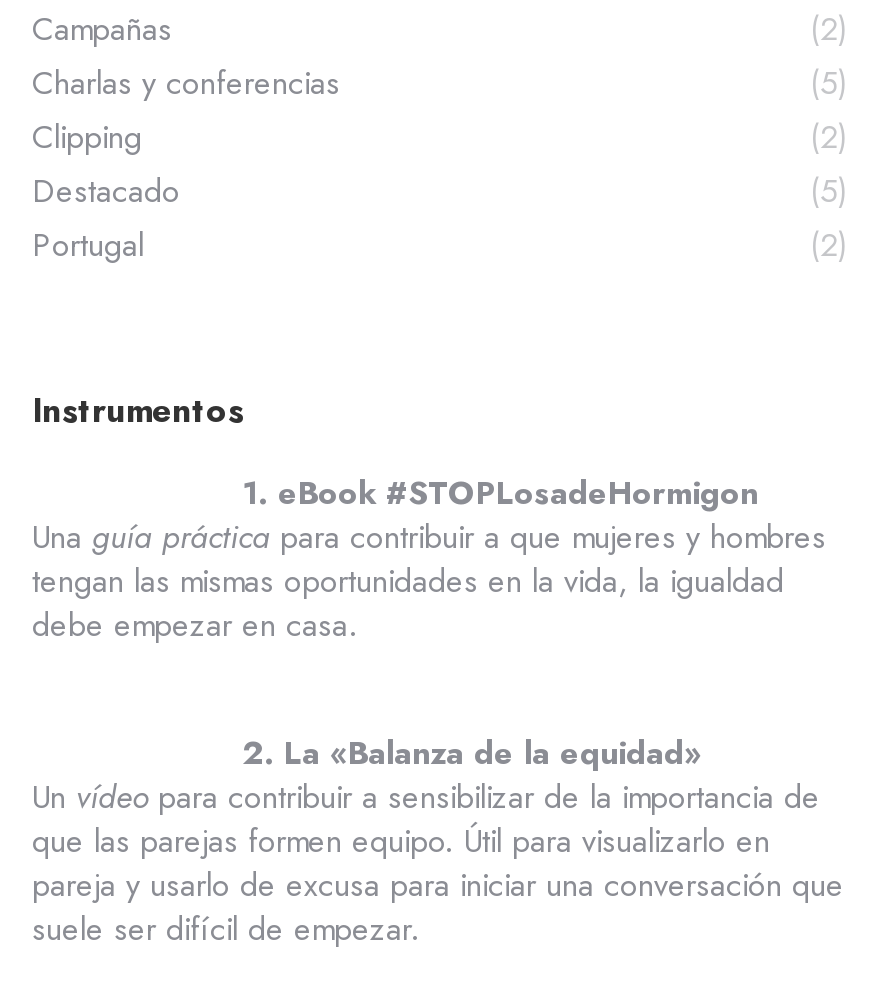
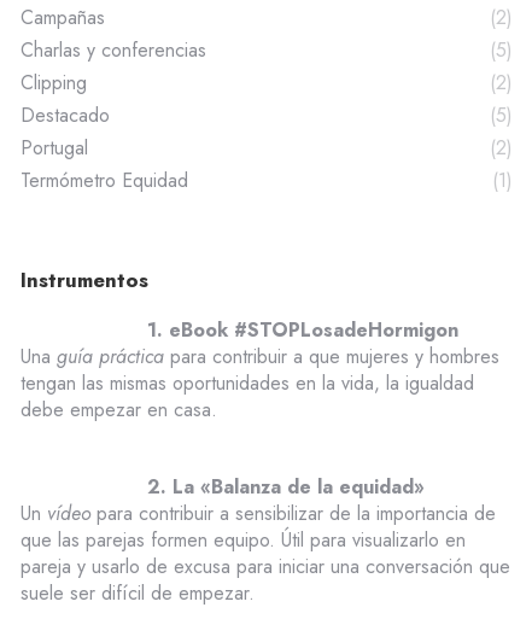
+ Termómetro Equidad
+ (1)
